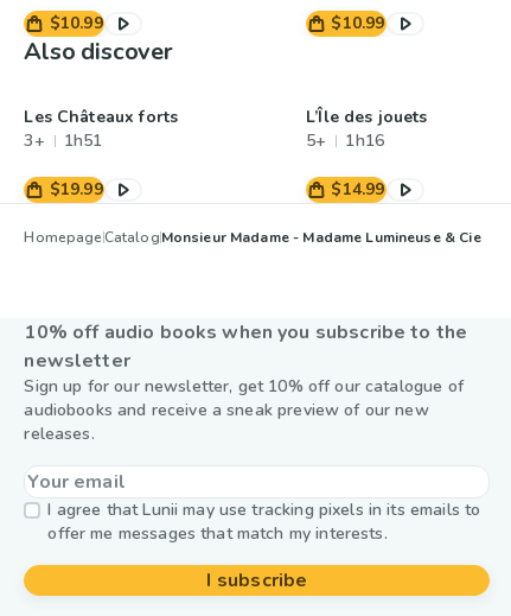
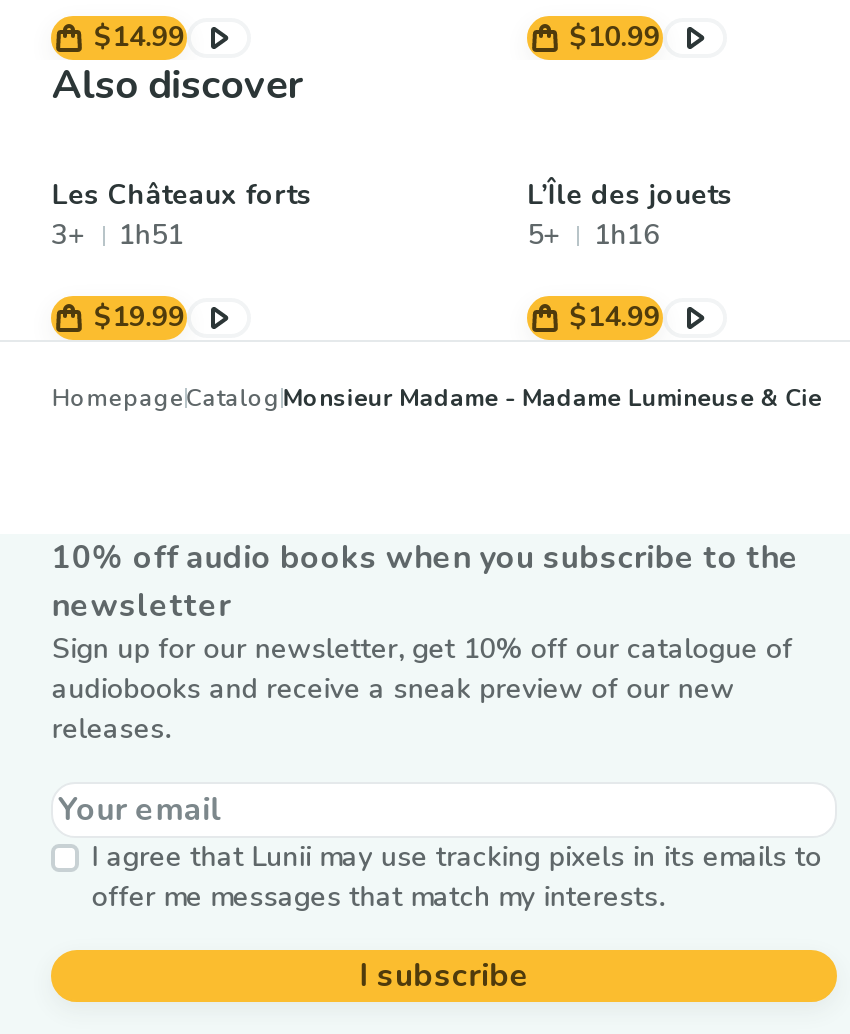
- $10.99
+ $14.99
